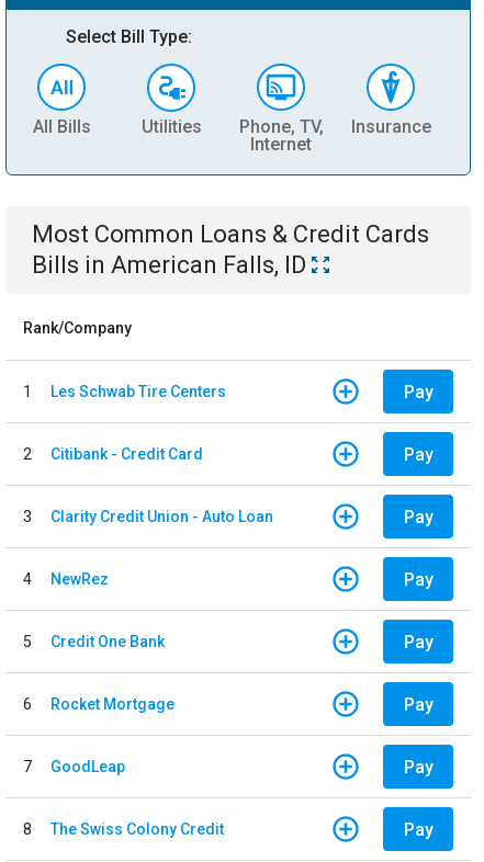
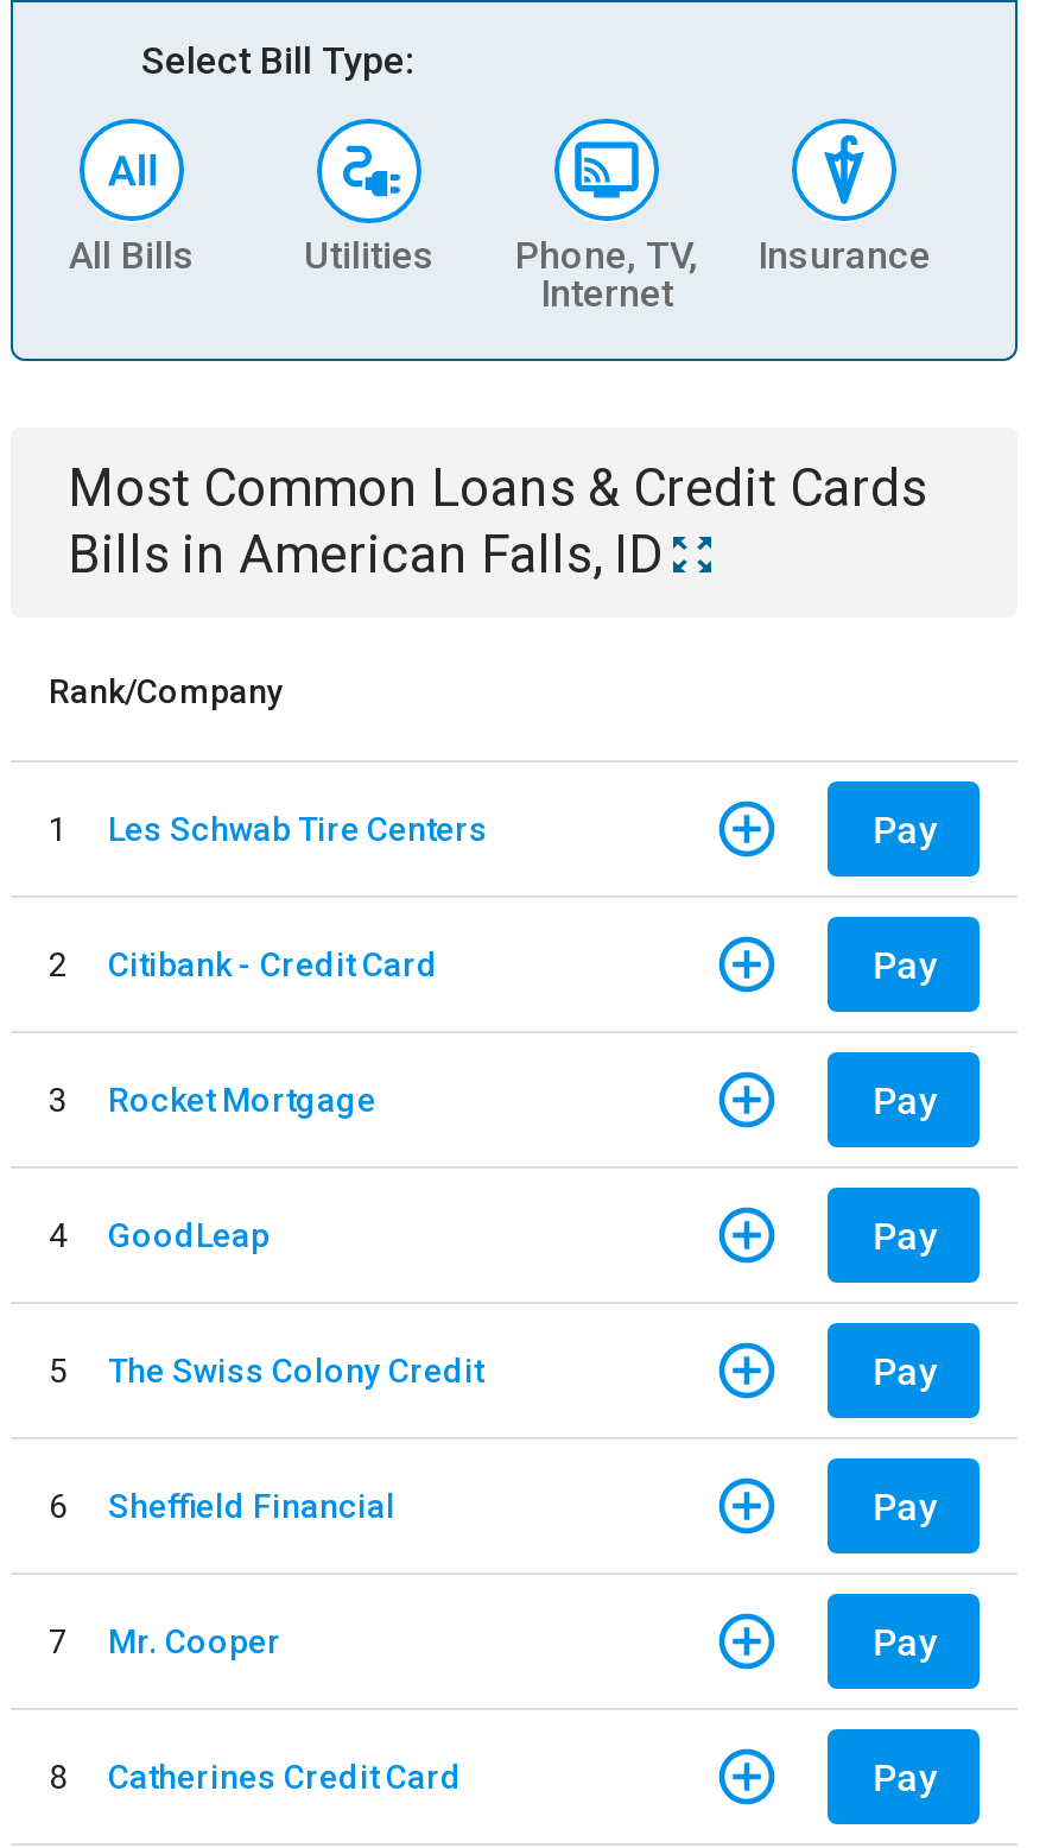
- Clarity Credit Union - Auto Loan

- NewRez

- Credit One Bank

moved up: Rocket Mortgage

+ Sheffield Financial

moved up: GoodLeap

+ Mr. Cooper

moved up: The Swiss Colony Credit

+ Catherines Credit Card
